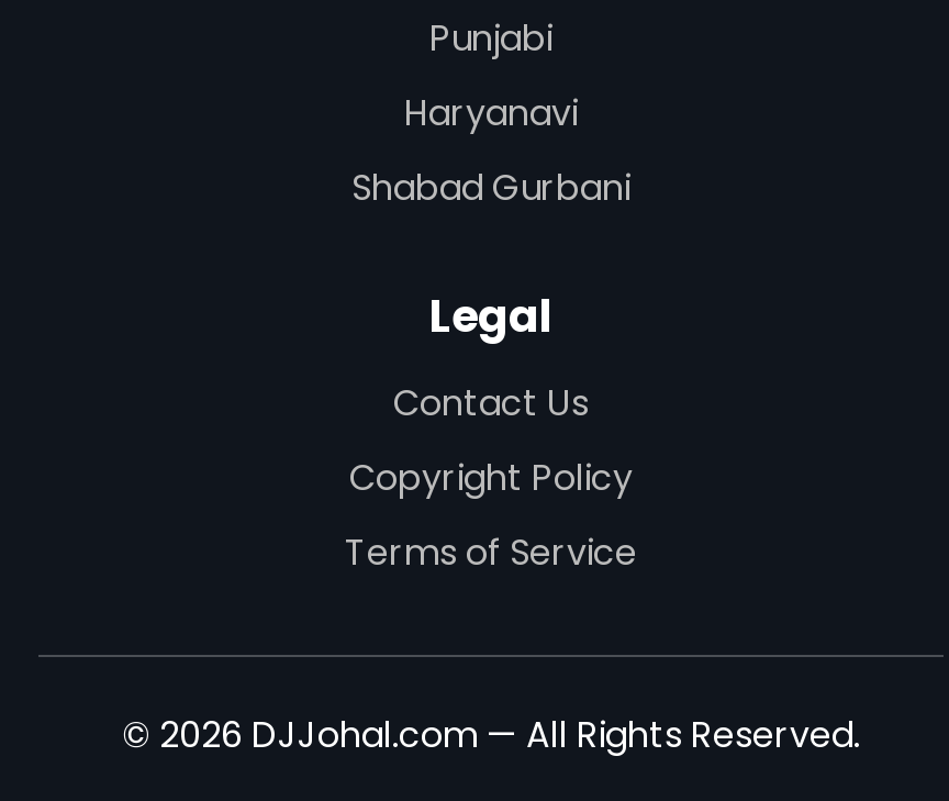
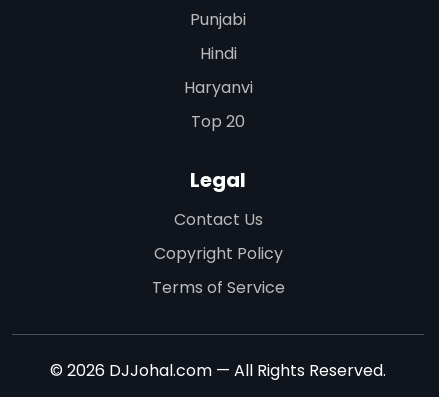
- Haryanavi
- Shabad Gurbani
+ Hindi
+ Haryanvi
+ Top 20
